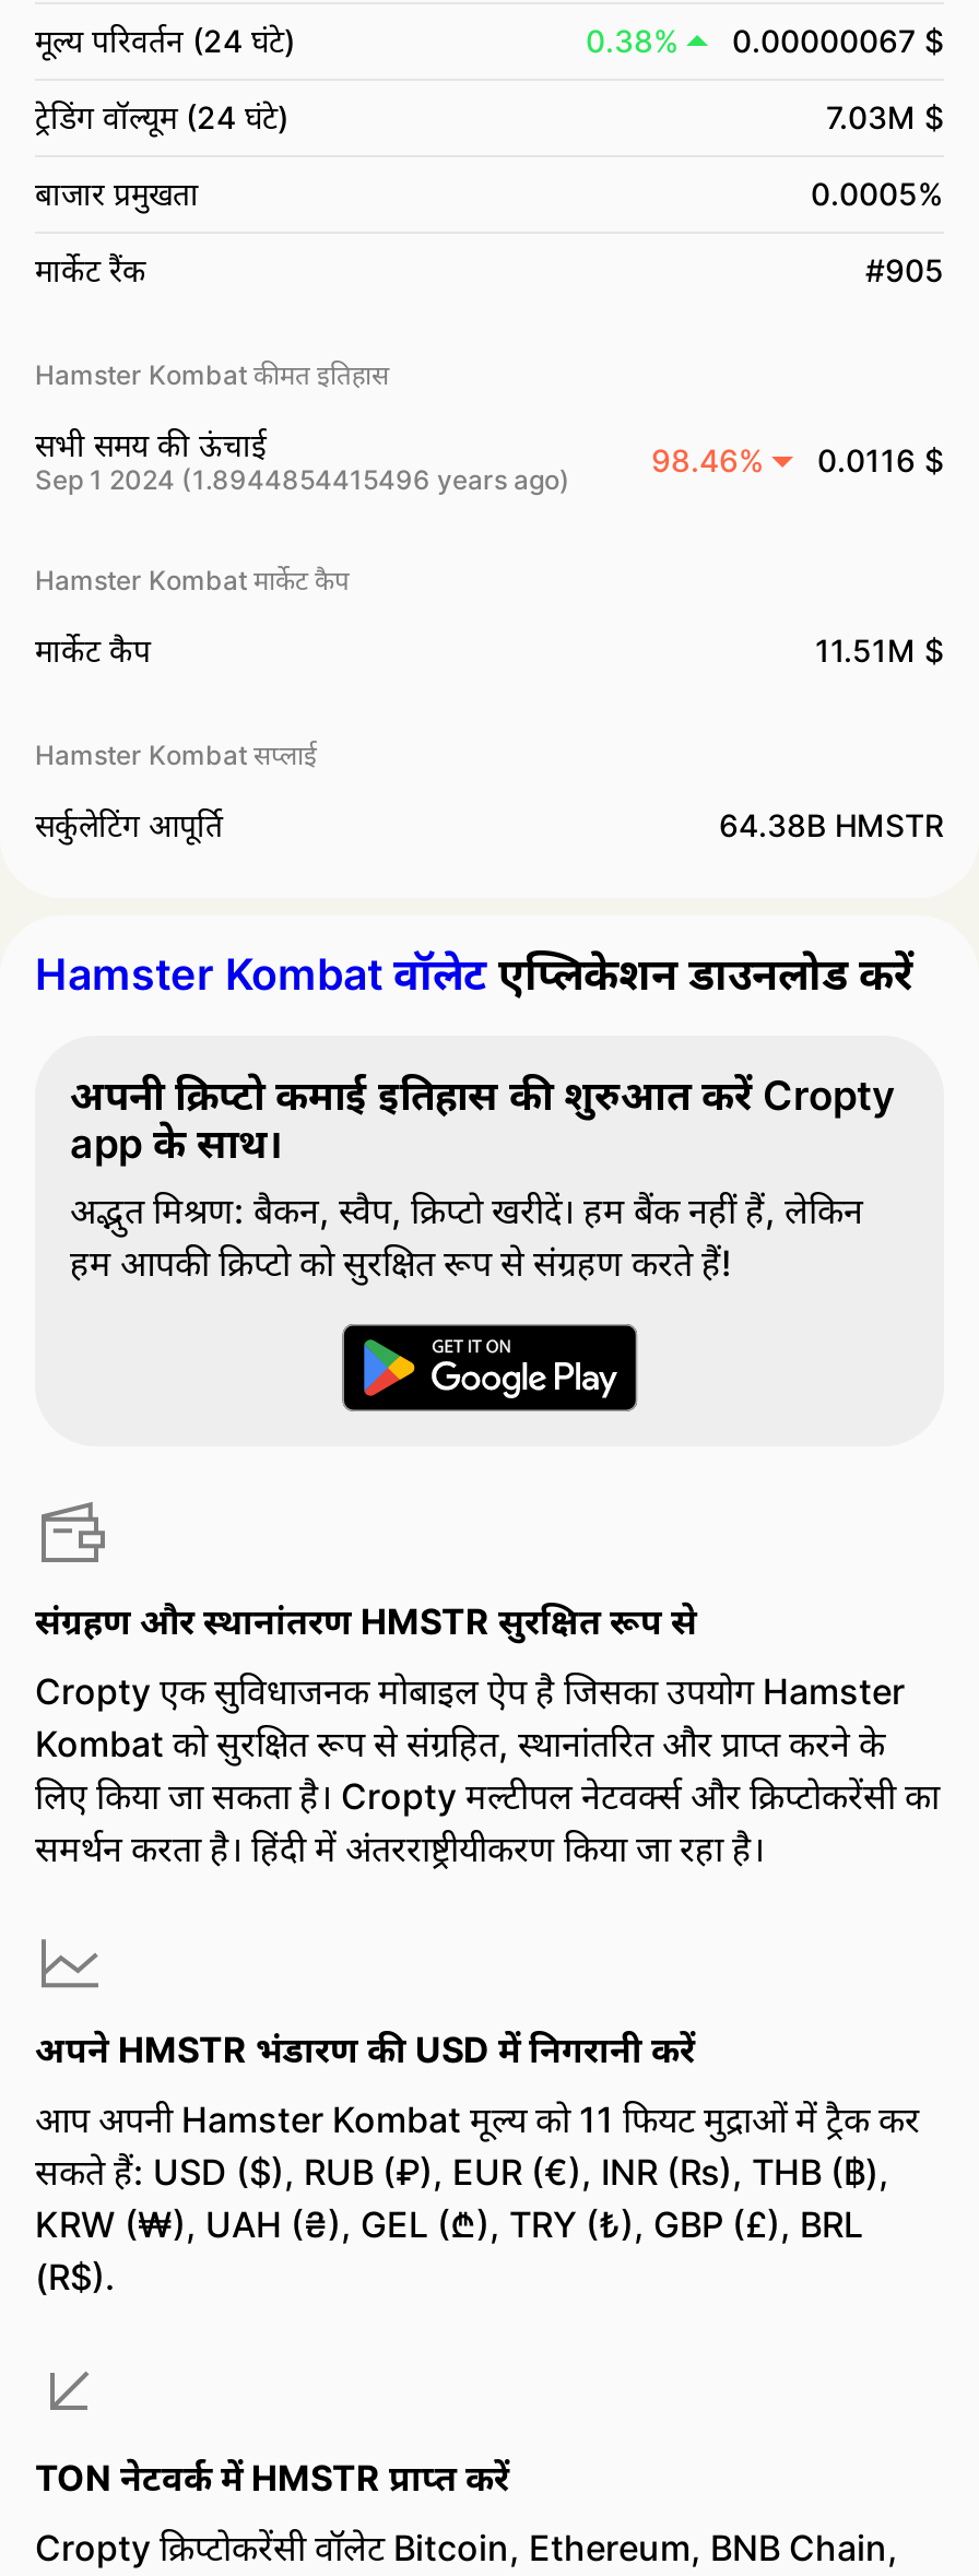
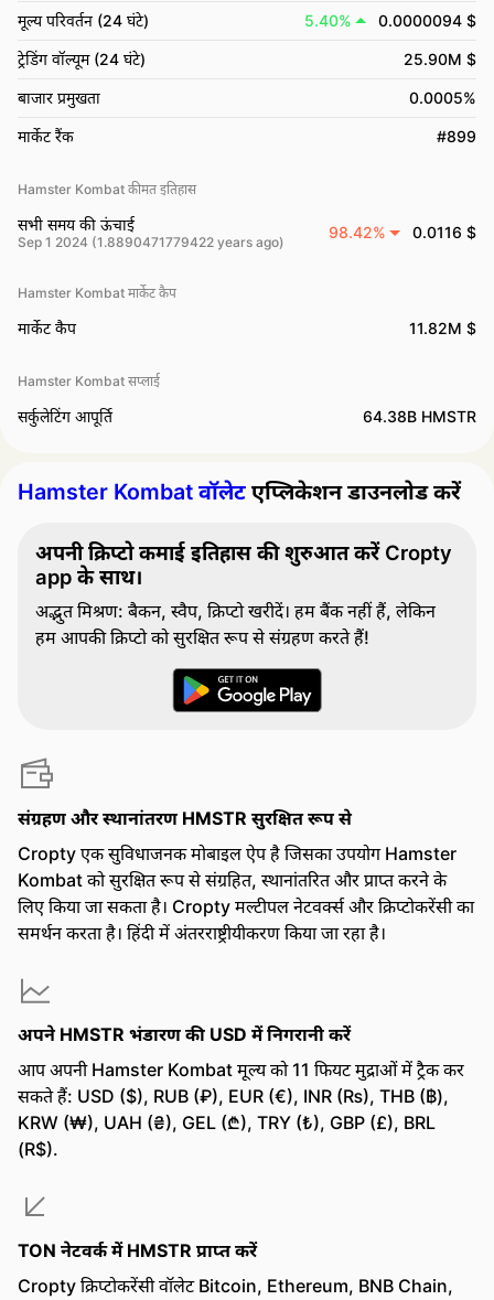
- 0.38%
+ 5.40%

- 0.00000067 $
+ 0.0000094 $

- 7.03M $
+ 25.90M $

- #905
+ #899

- 98.46% 0.0116 $
+ 98.42% 0.0116 $

- Sep 1 2024 (1.8944854415496 years ago)
+ Sep 1 2024 (1.8890471779422 years ago)

- 11.51M $
+ 11.82M $
